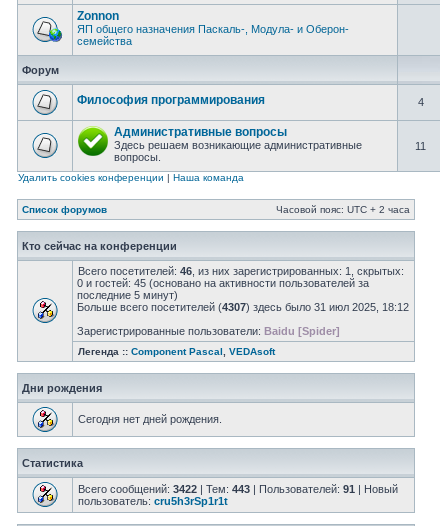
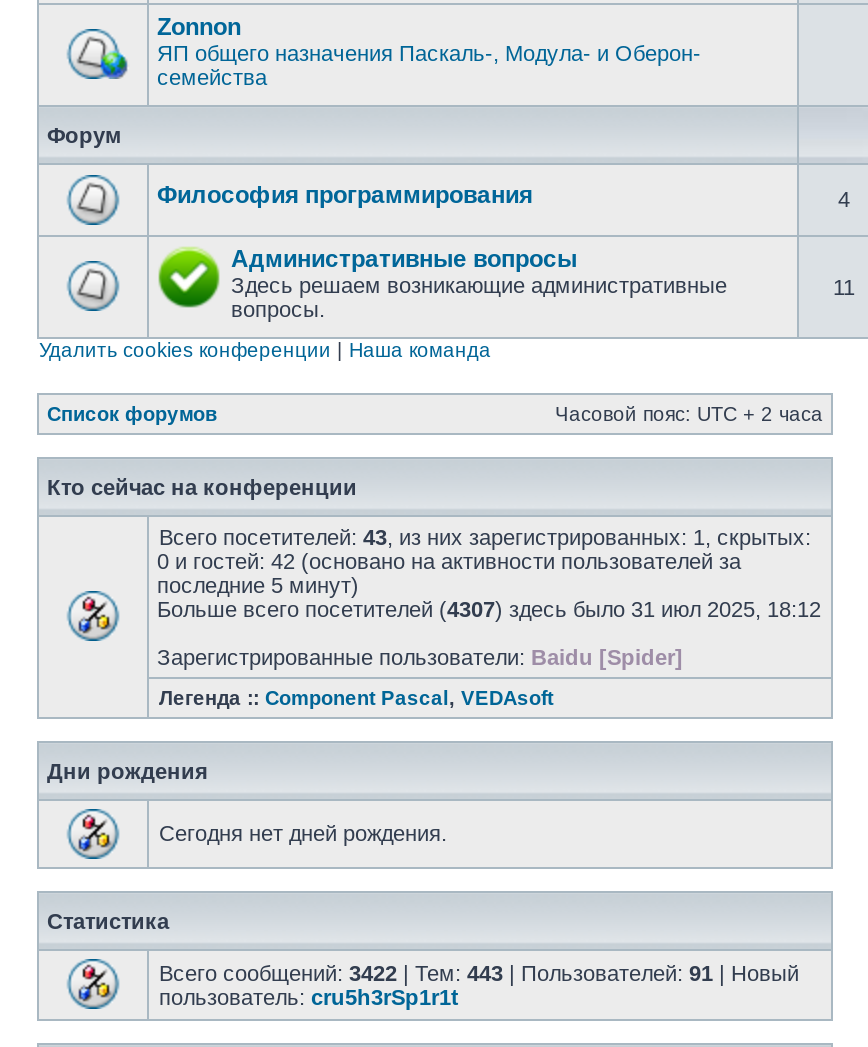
- Всего посетителей: 46, из них зарегистрированных: 1, скрытых:
+ Всего посетителей: 43, из них зарегистрированных: 1, скрытых:

- 0 и гостей: 45 (основано на активности пользователей за
+ 0 и гостей: 42 (основано на активности пользователей за
